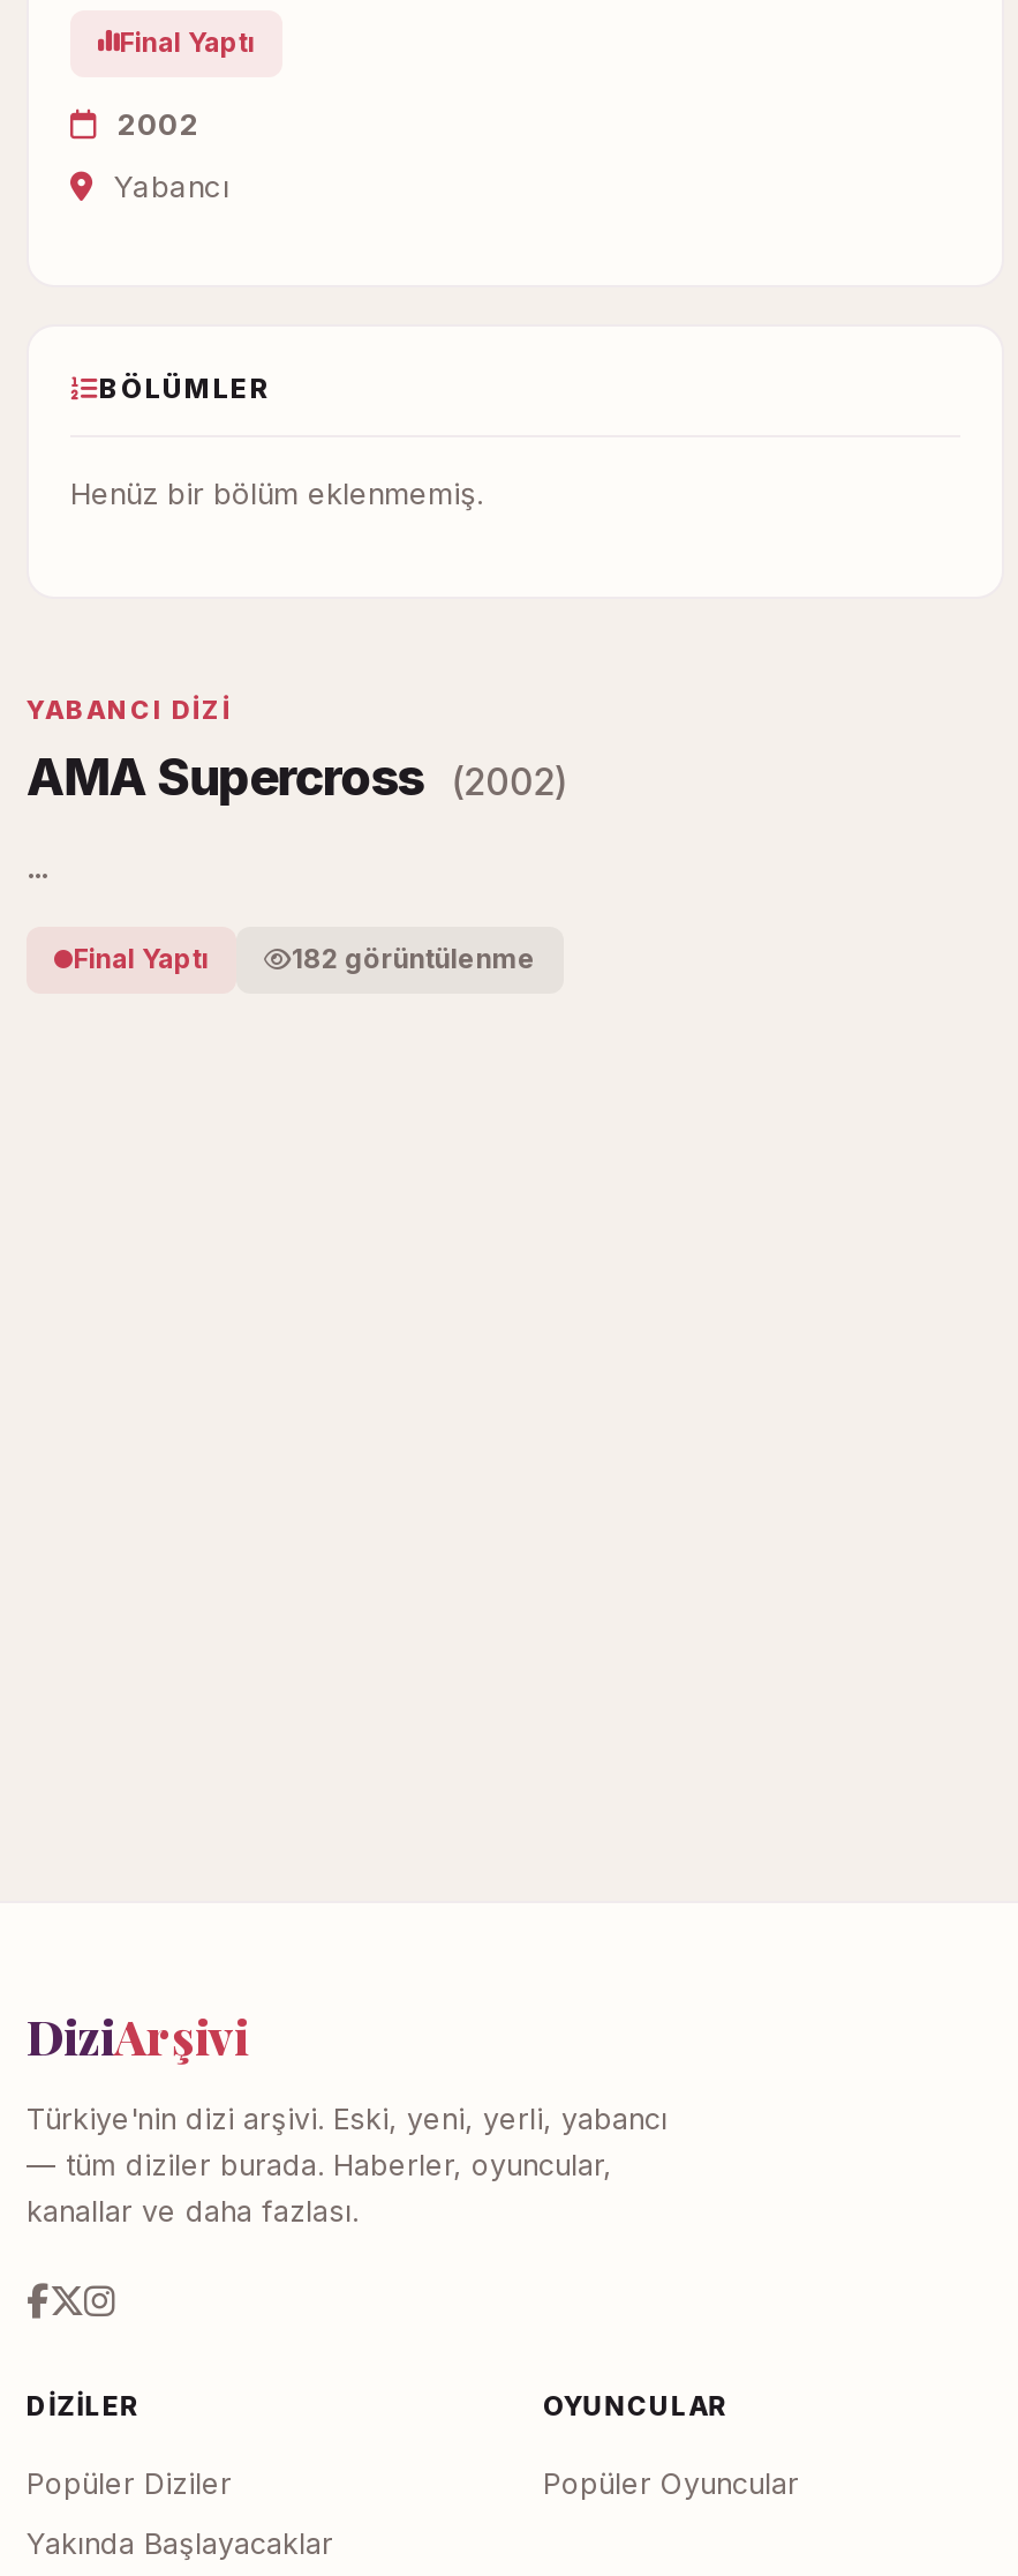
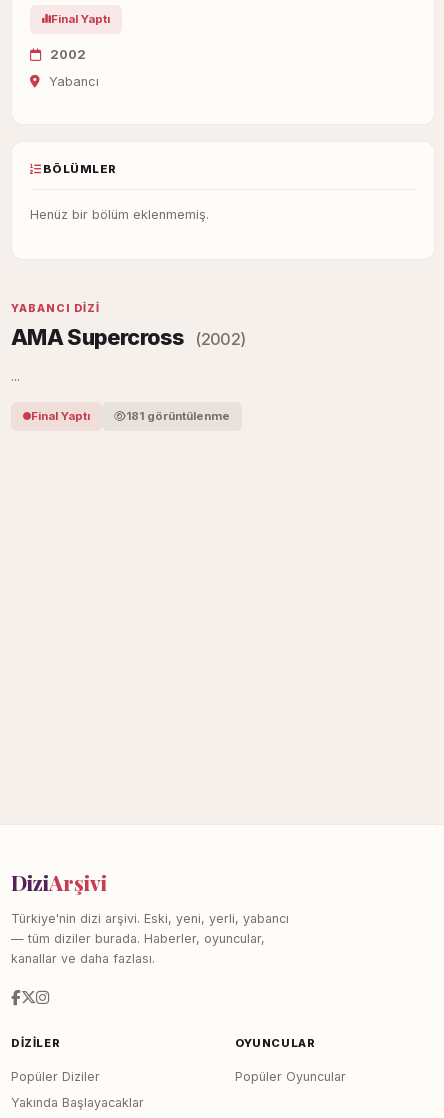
- 182 görüntülenme
+ 181 görüntülenme
